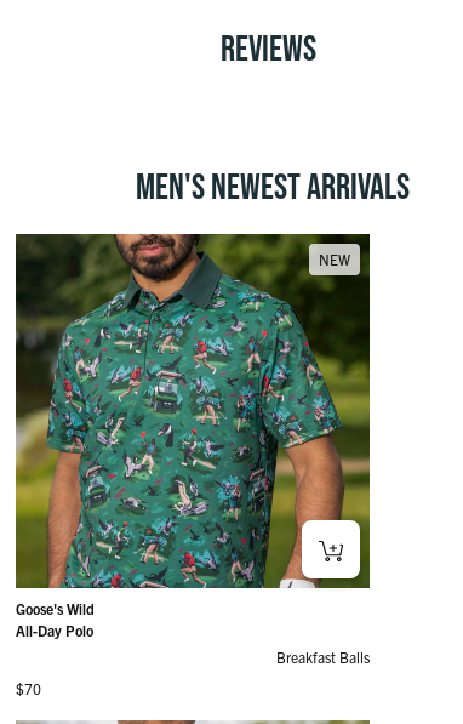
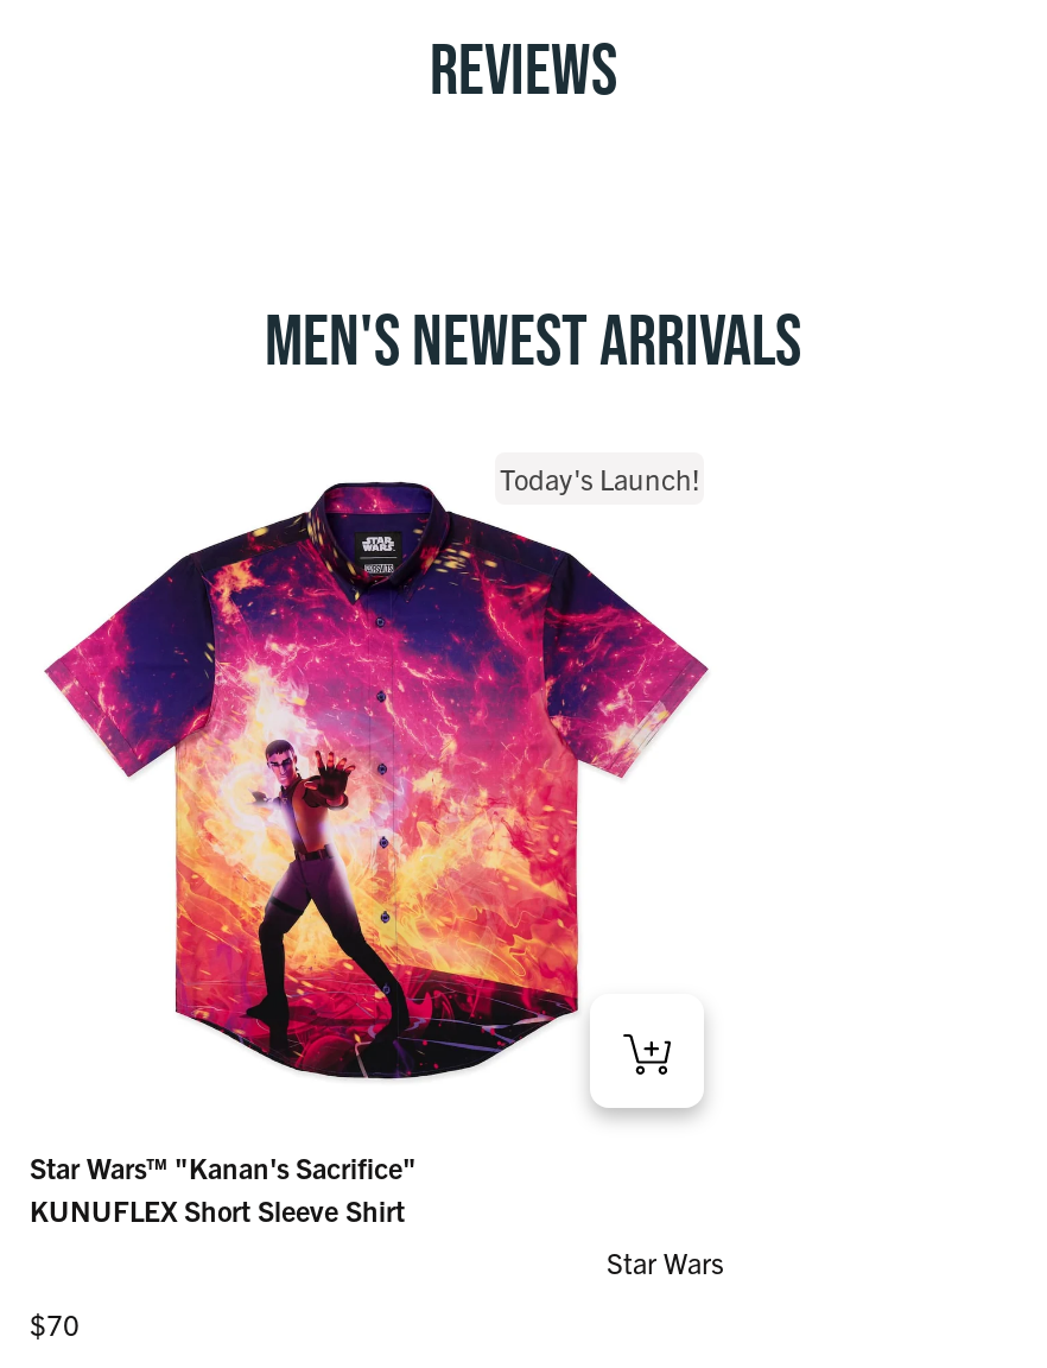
- [image]
- NEW
+ [image]
+ Today's Launch!

- Goose's Wild
- All-Day Polo
+ Star Wars™ "Kanan's Sacrifice"
+ KUNUFLEX Short Sleeve Shirt

- Breakfast Balls
+ Star Wars
